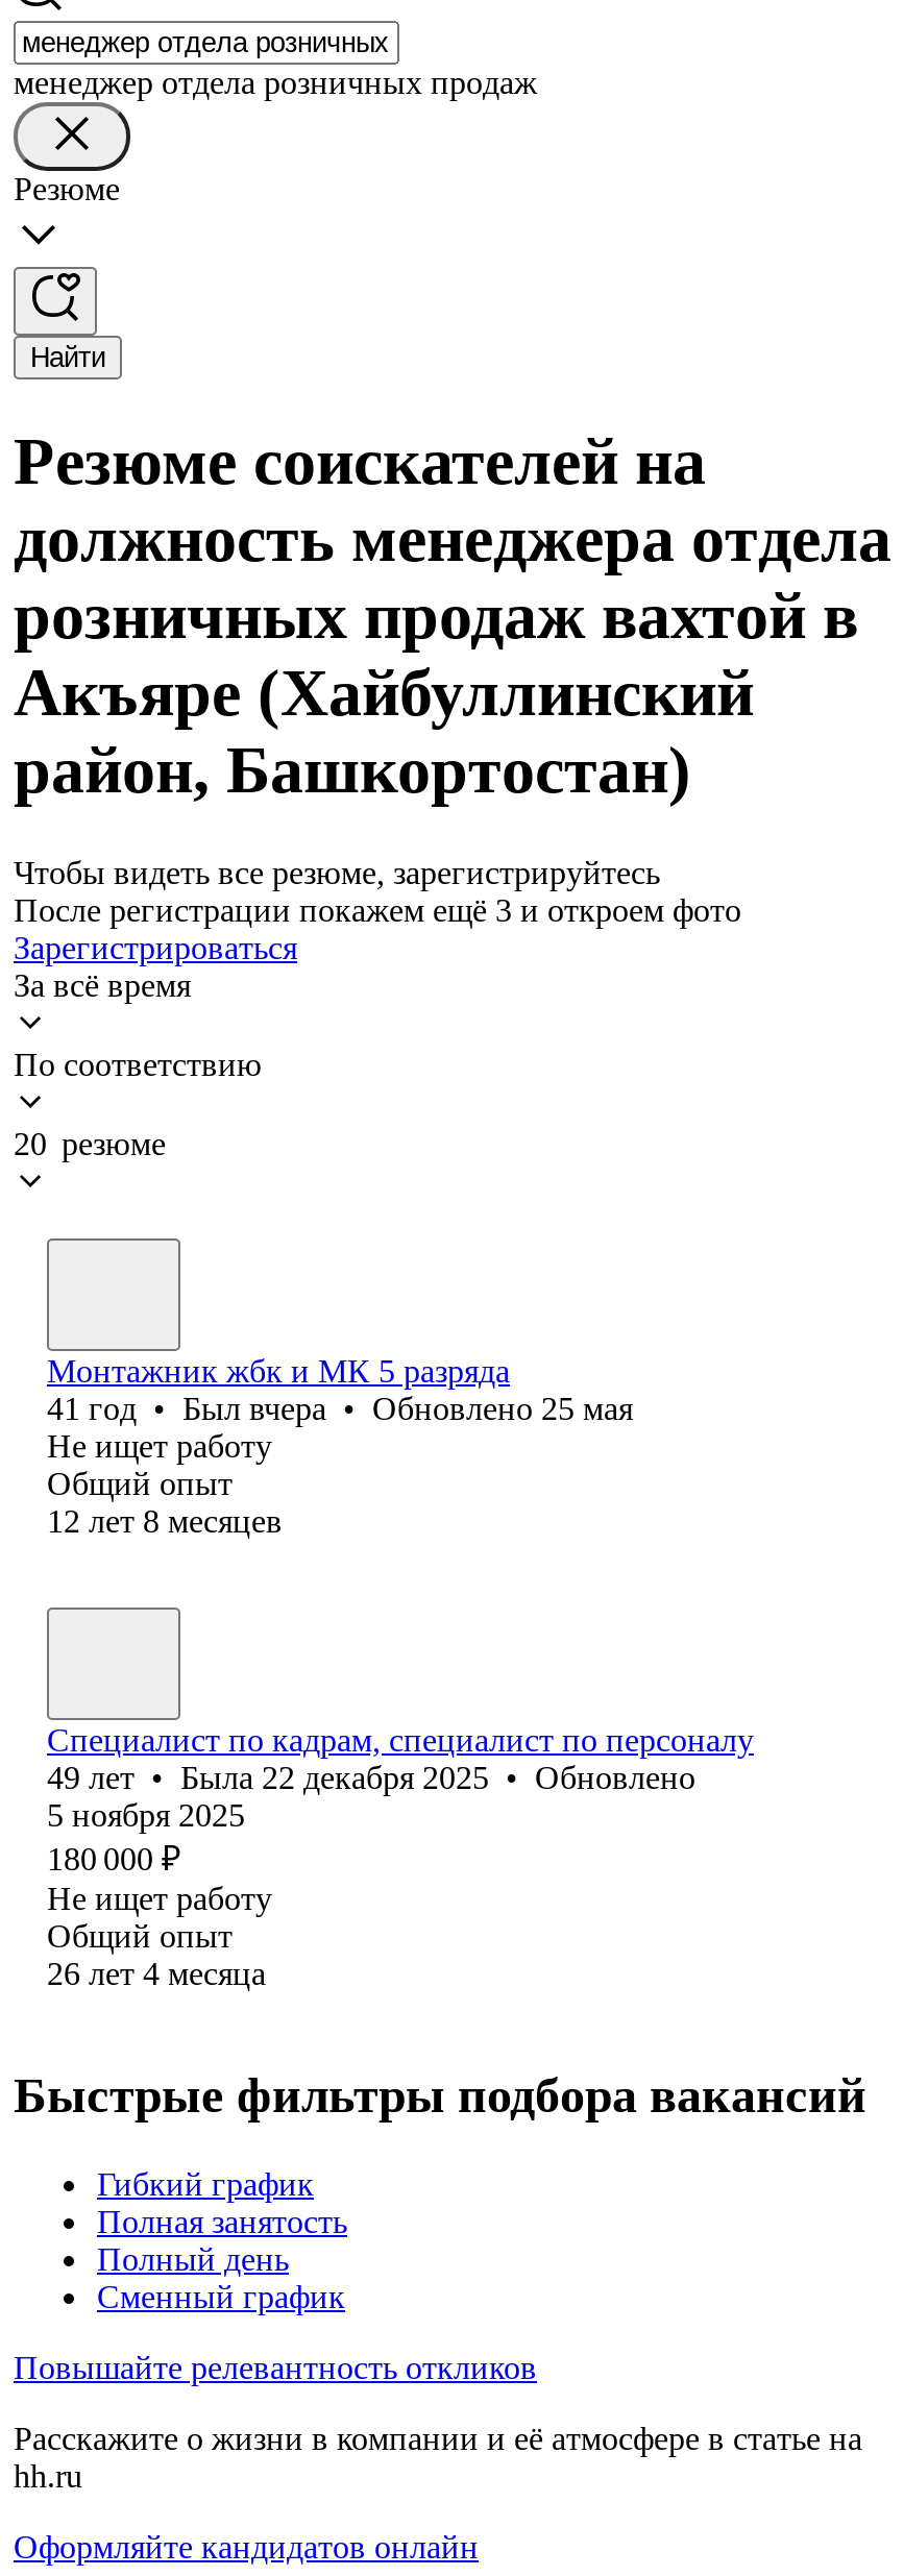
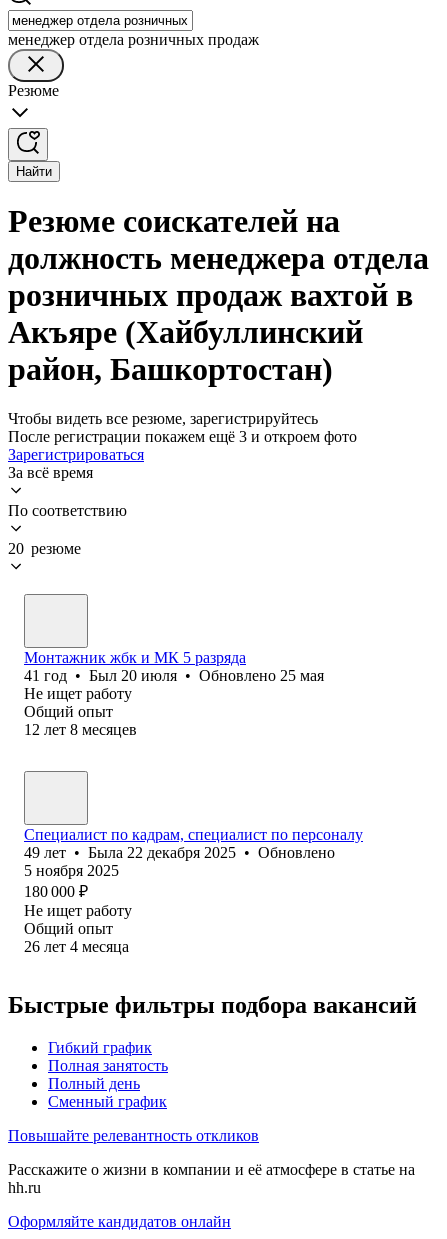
- 41 год • Был вчера • Обновлено 25 мая
+ 41 год • Был 20 июля • Обновлено 25 мая
